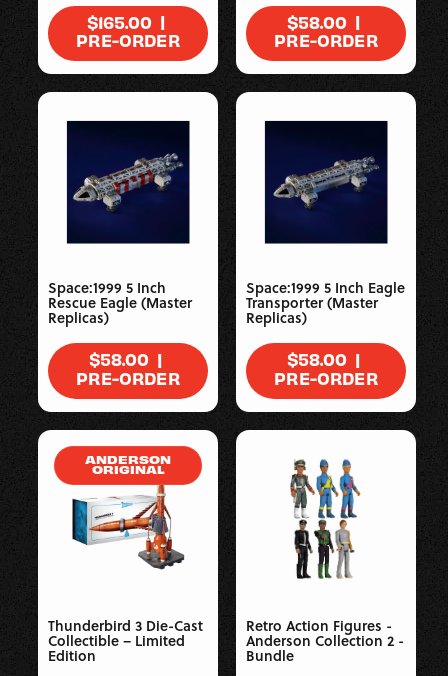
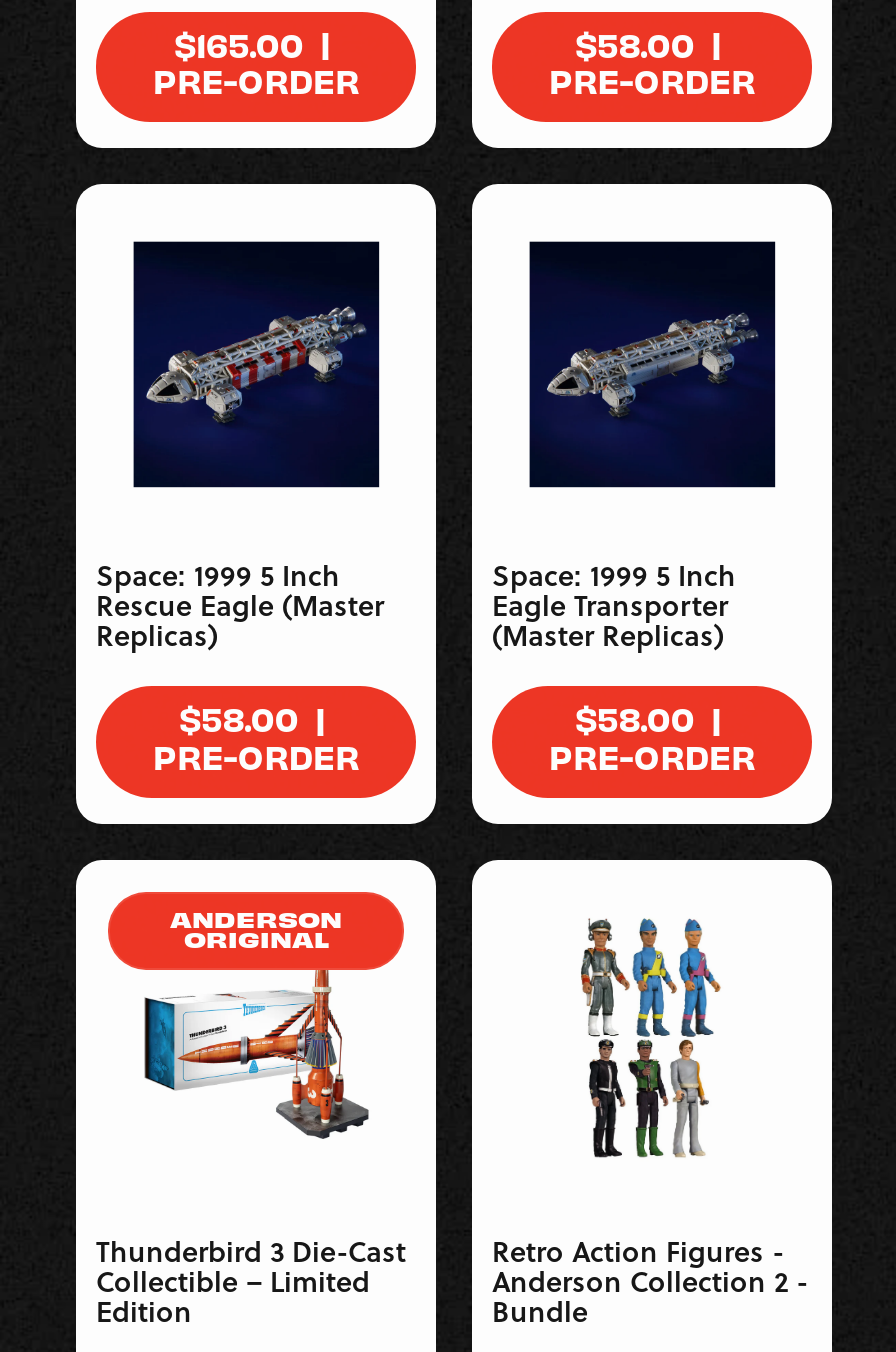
- Space:1999 5 Inch
+ Space: 1999 5 Inch
